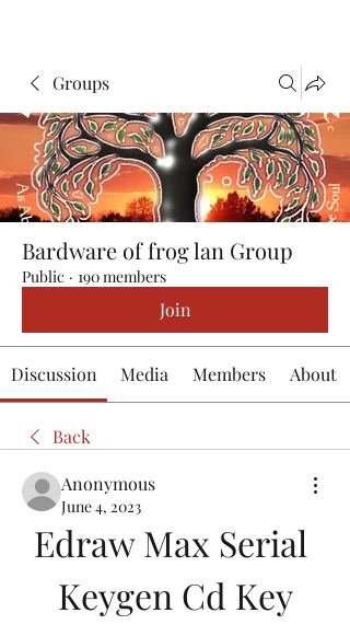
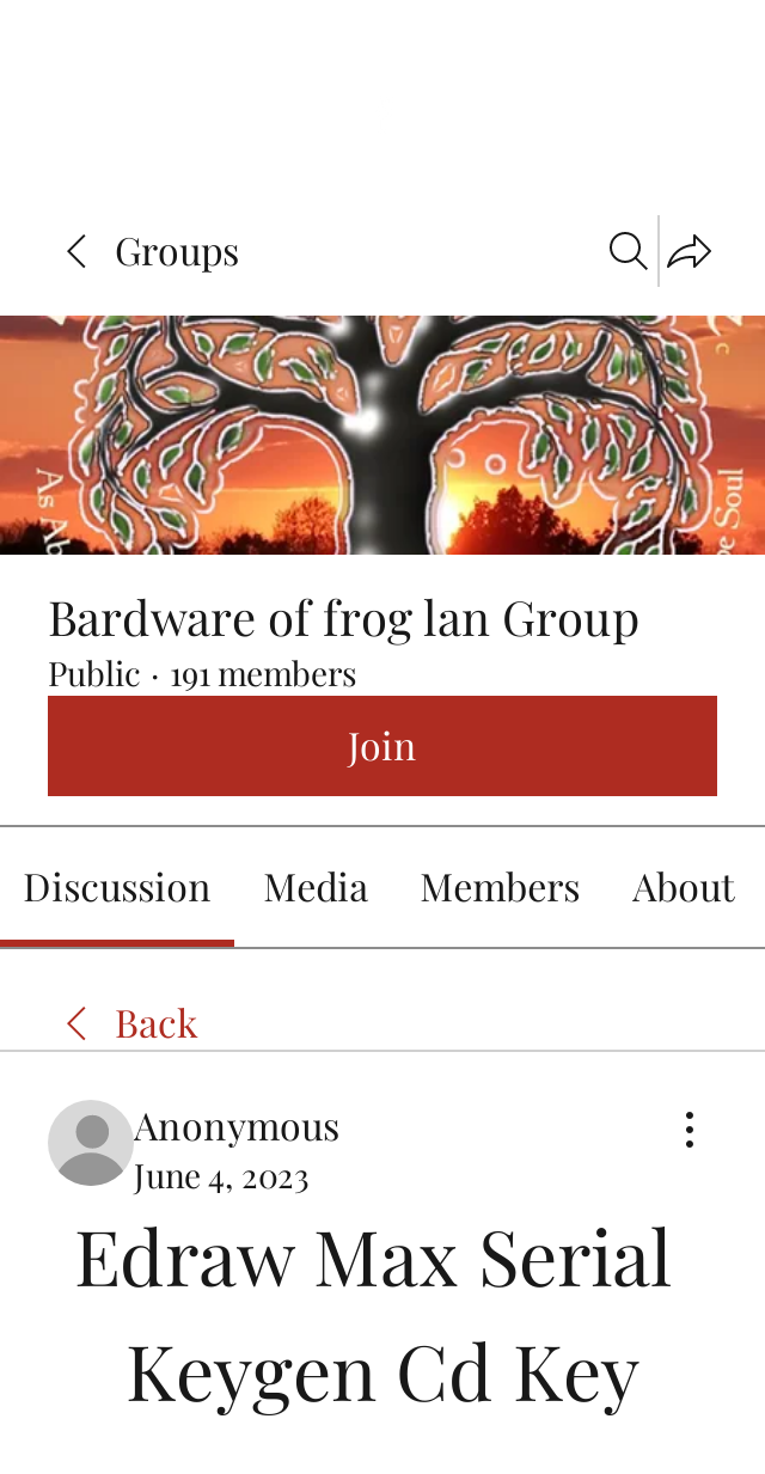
- Public · 190 members
+ Public · 191 members
